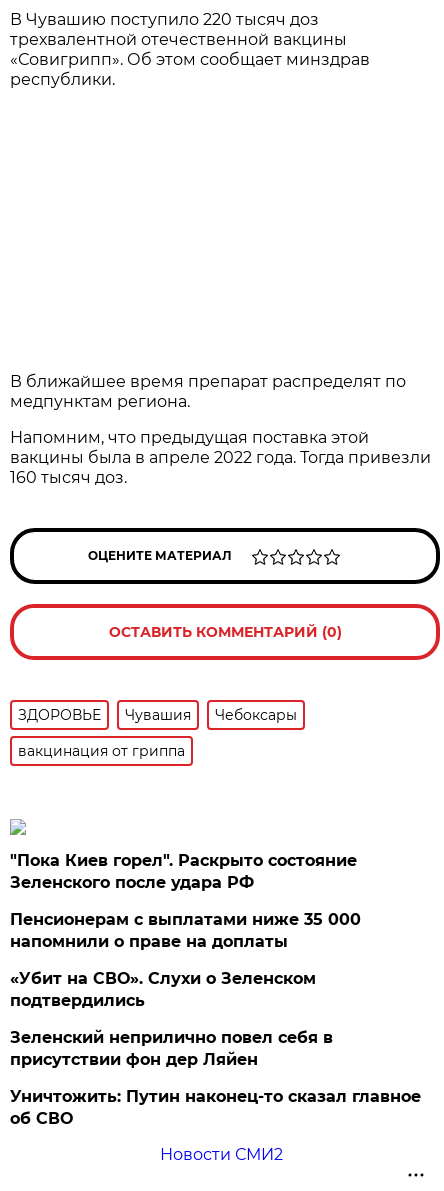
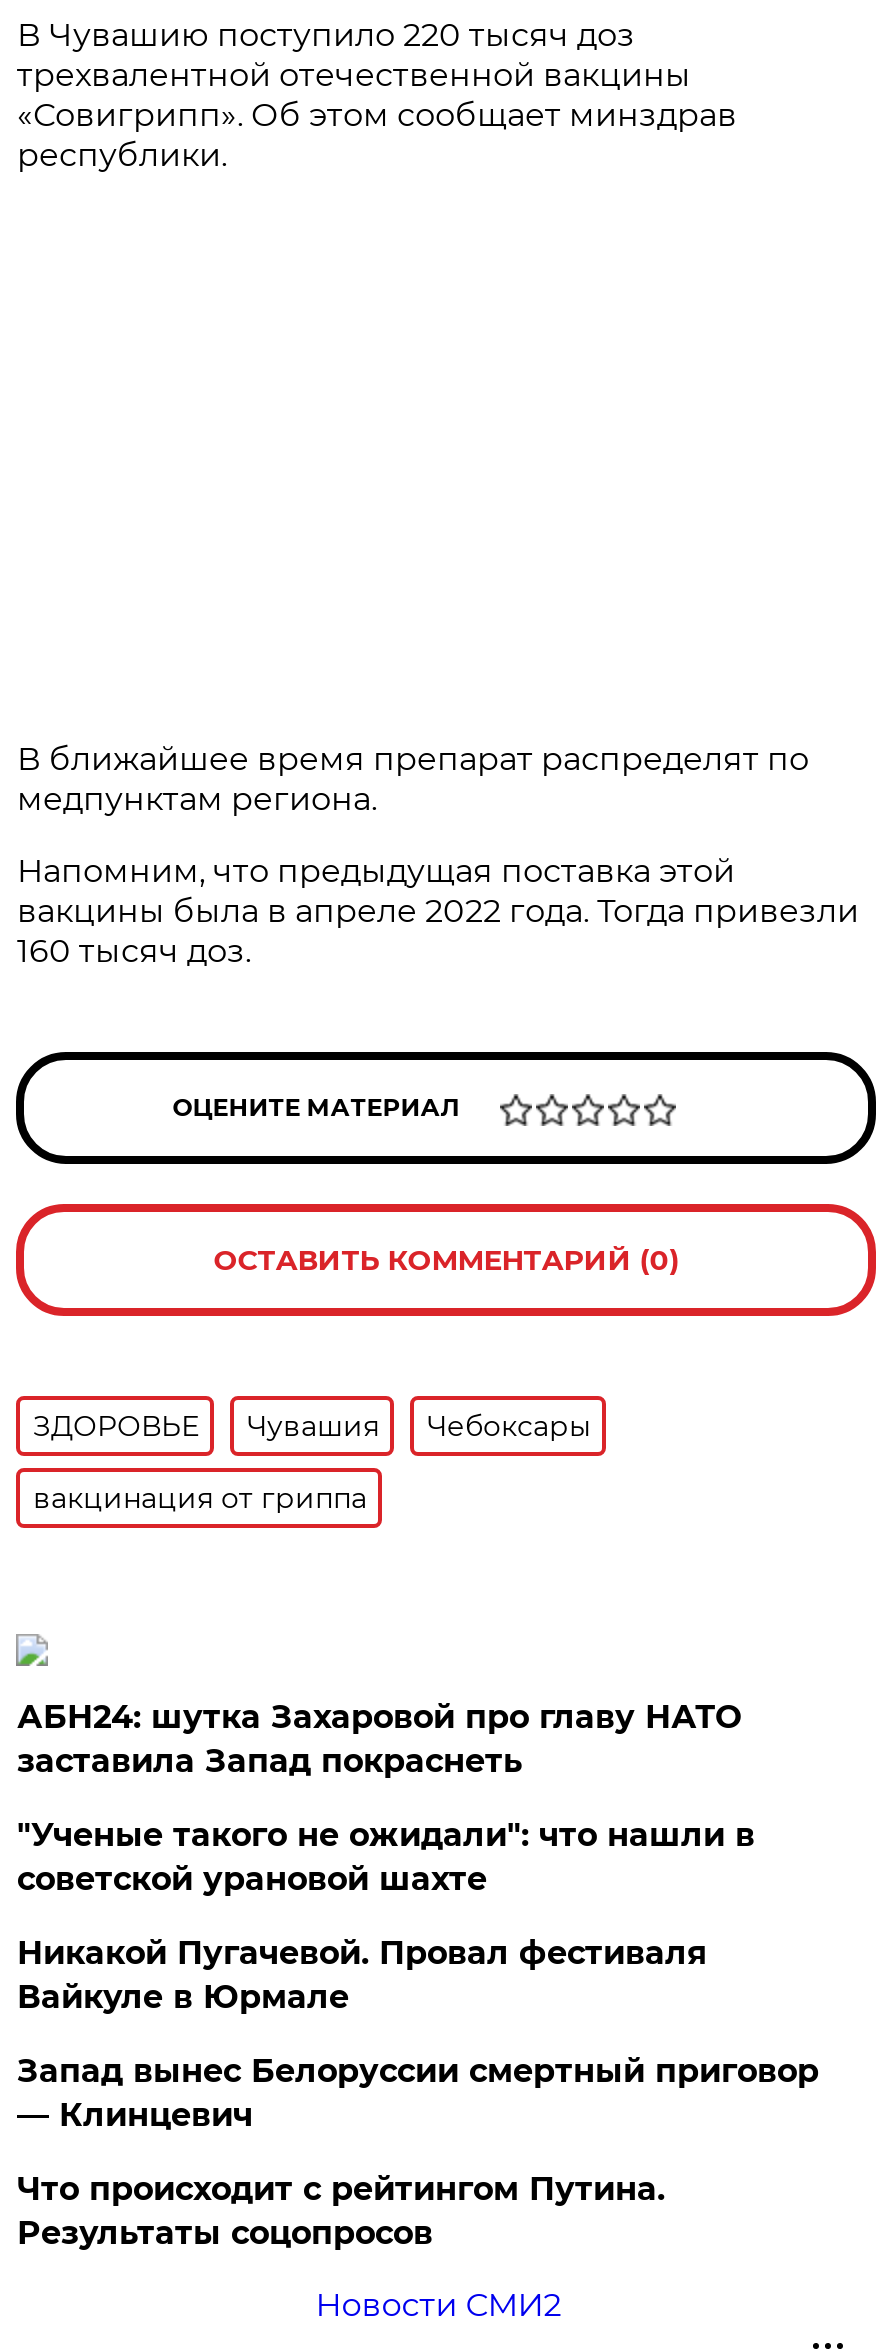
- "Пока Киев горел". Раскрыто состояние
- Зеленского после удара РФ
+ АБН24: шутка Захаровой про главу НАТО
+ заставила Запад покраснеть

- Пенсионерам с выплатами ниже 35 000
- напомнили о праве на доплаты
+ "Ученые такого не ожидали": что нашли в
+ советской урановой шахте

- «Убит на СВО». Слухи о Зеленском
- подтвердились
+ Никакой Пугачевой. Провал фестиваля
+ Вайкуле в Юрмале

- Зеленский неприлично повел cебя в
- присутствии фон дер Ляйен
+ Запад вынес Белоруссии смертный приговор
+ — Клинцевич

- Уничтожить: Путин наконец-то сказал главное
- об СВО
+ Что происходит с рейтингом Путина.
+ Результаты соцопросов
